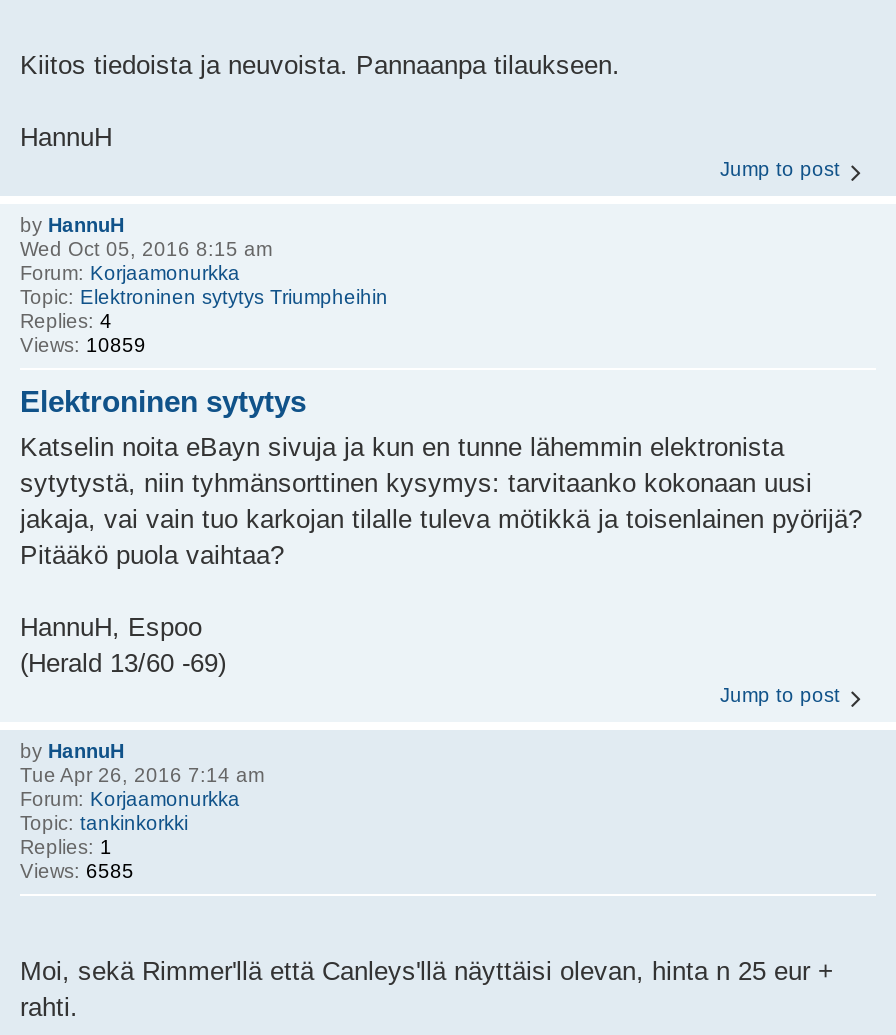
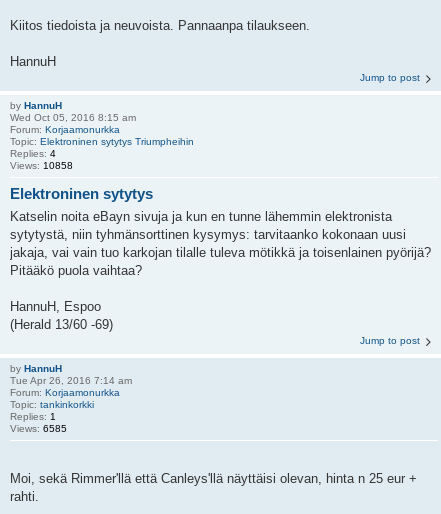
- Views: 10859
+ Views: 10858
